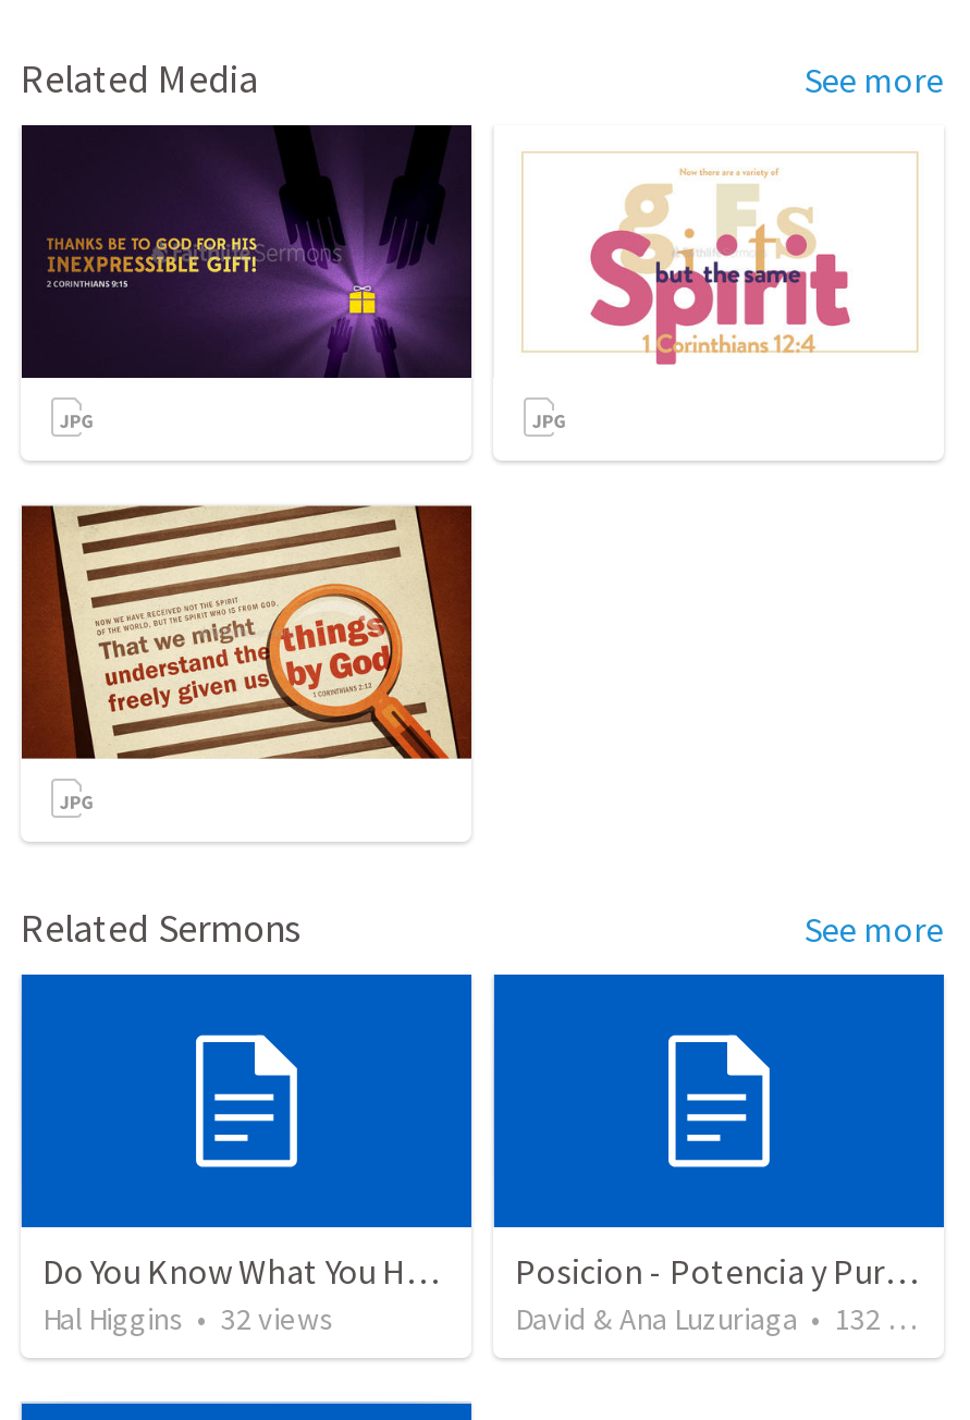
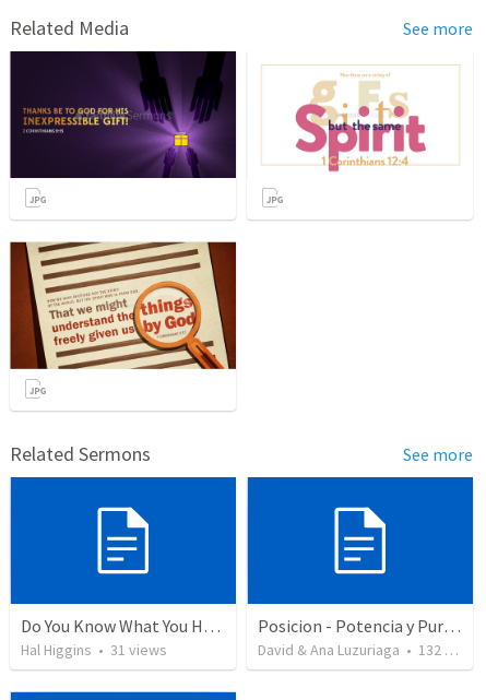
- Hal Higgins • 32 views
+ Hal Higgins • 31 views
